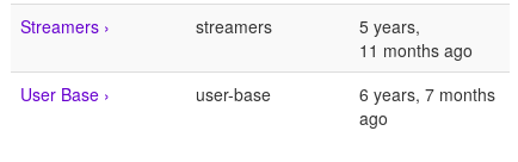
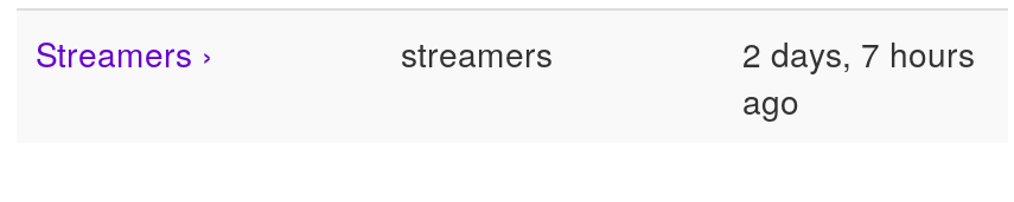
- 5 years,
- 11 months ago
- User Base ›
- user-base
- 6 years, 7 months
+ 2 days, 7 hours
